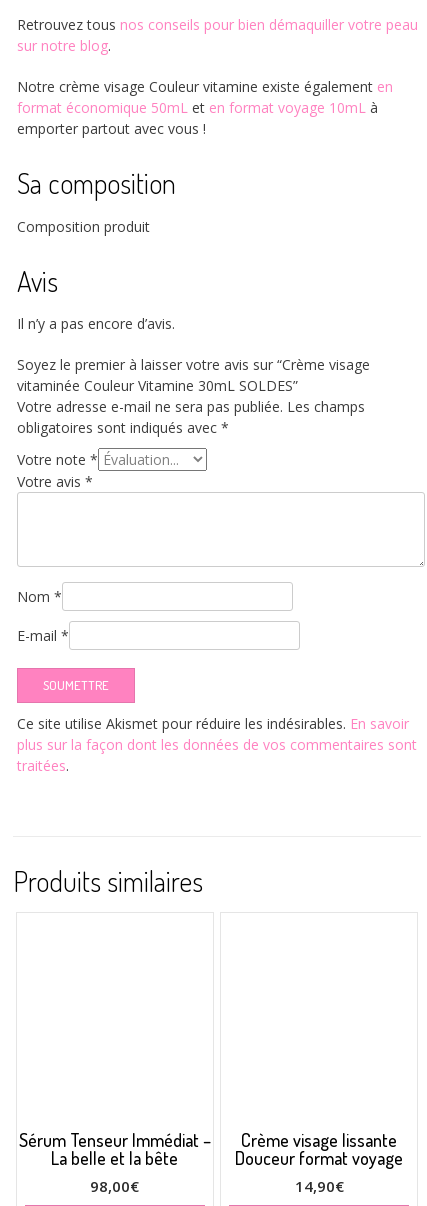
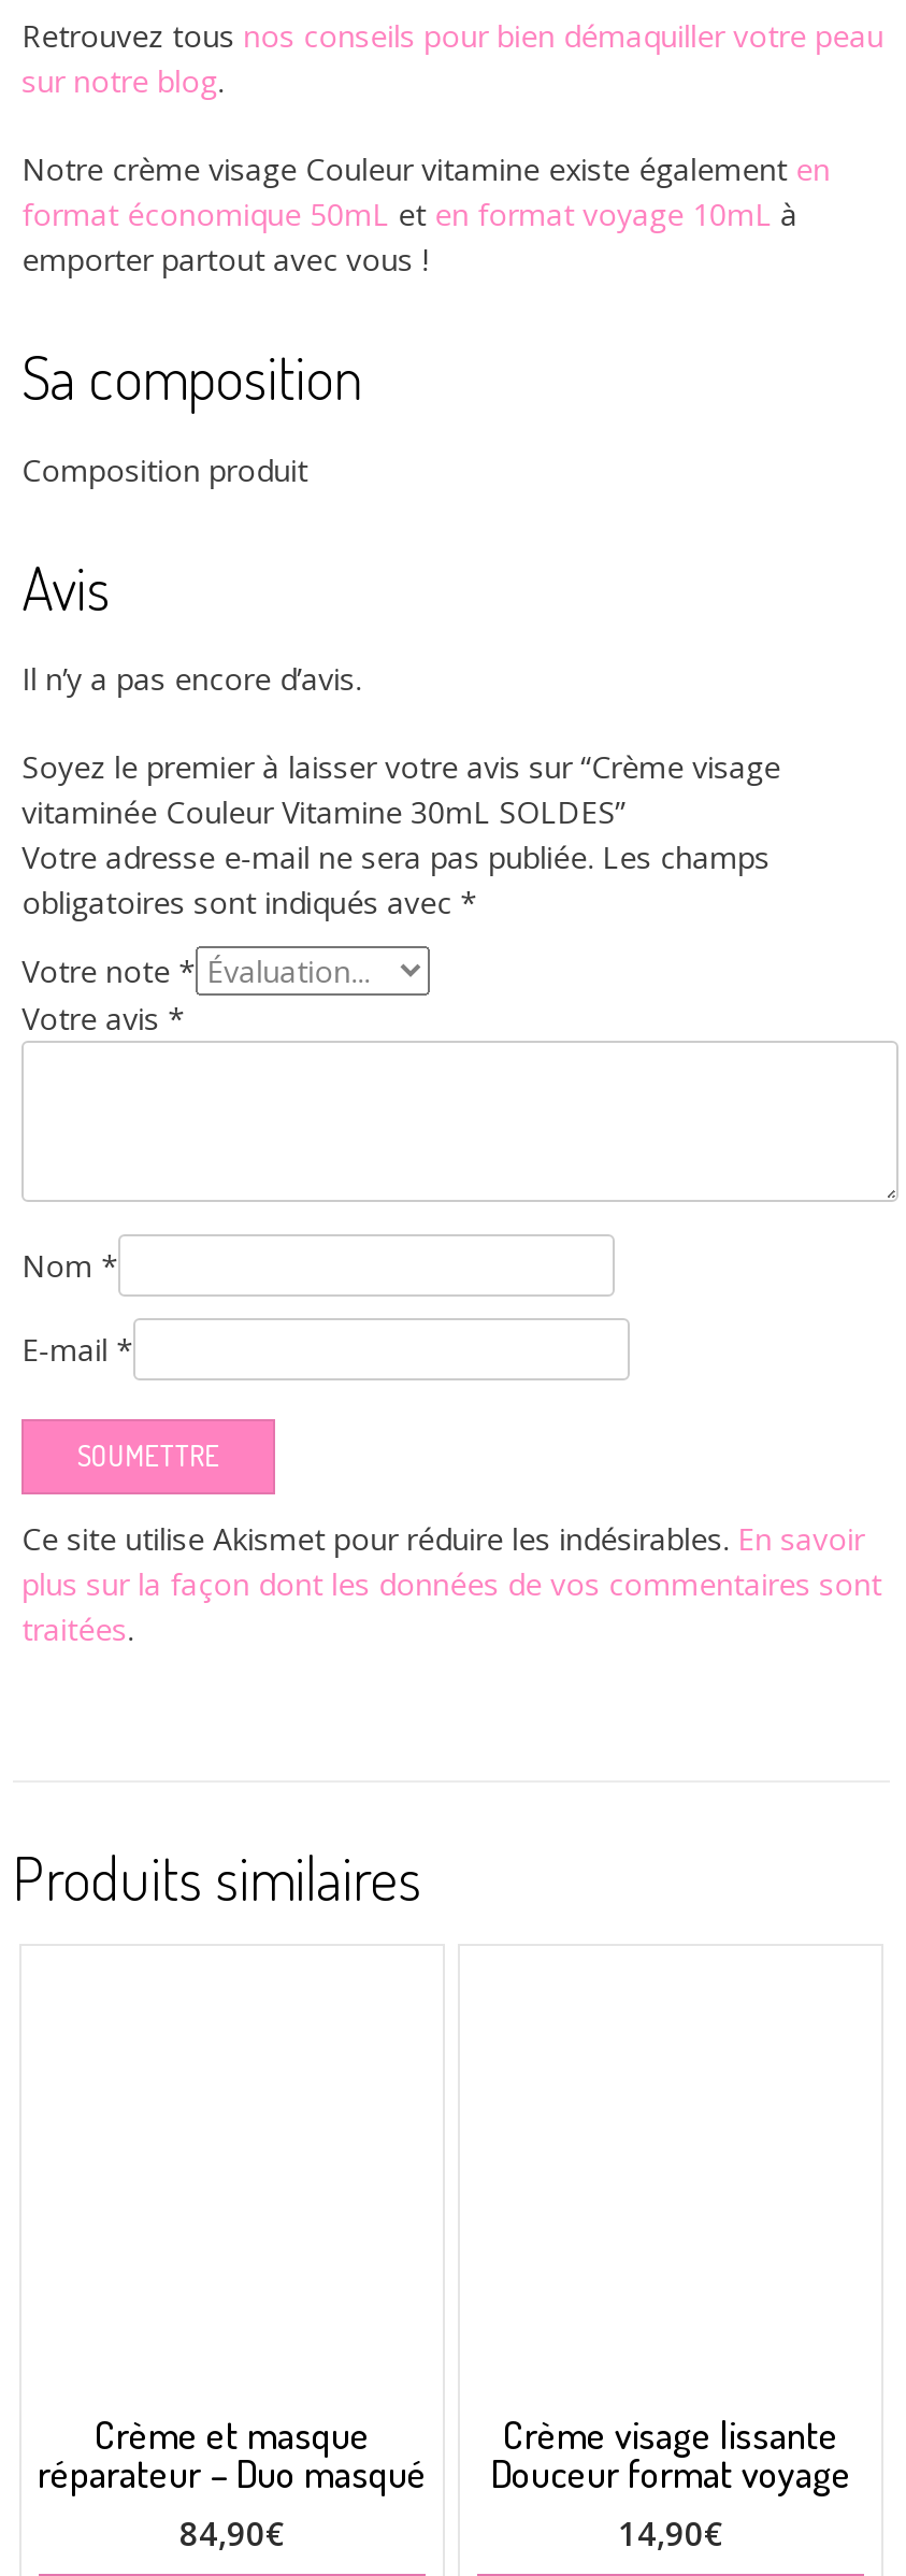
- Sérum Tenseur Immédiat –
- La belle et la bête
- 98,00€
+ Crème et masque
+ réparateur – Duo masqué
+ 84,90€
